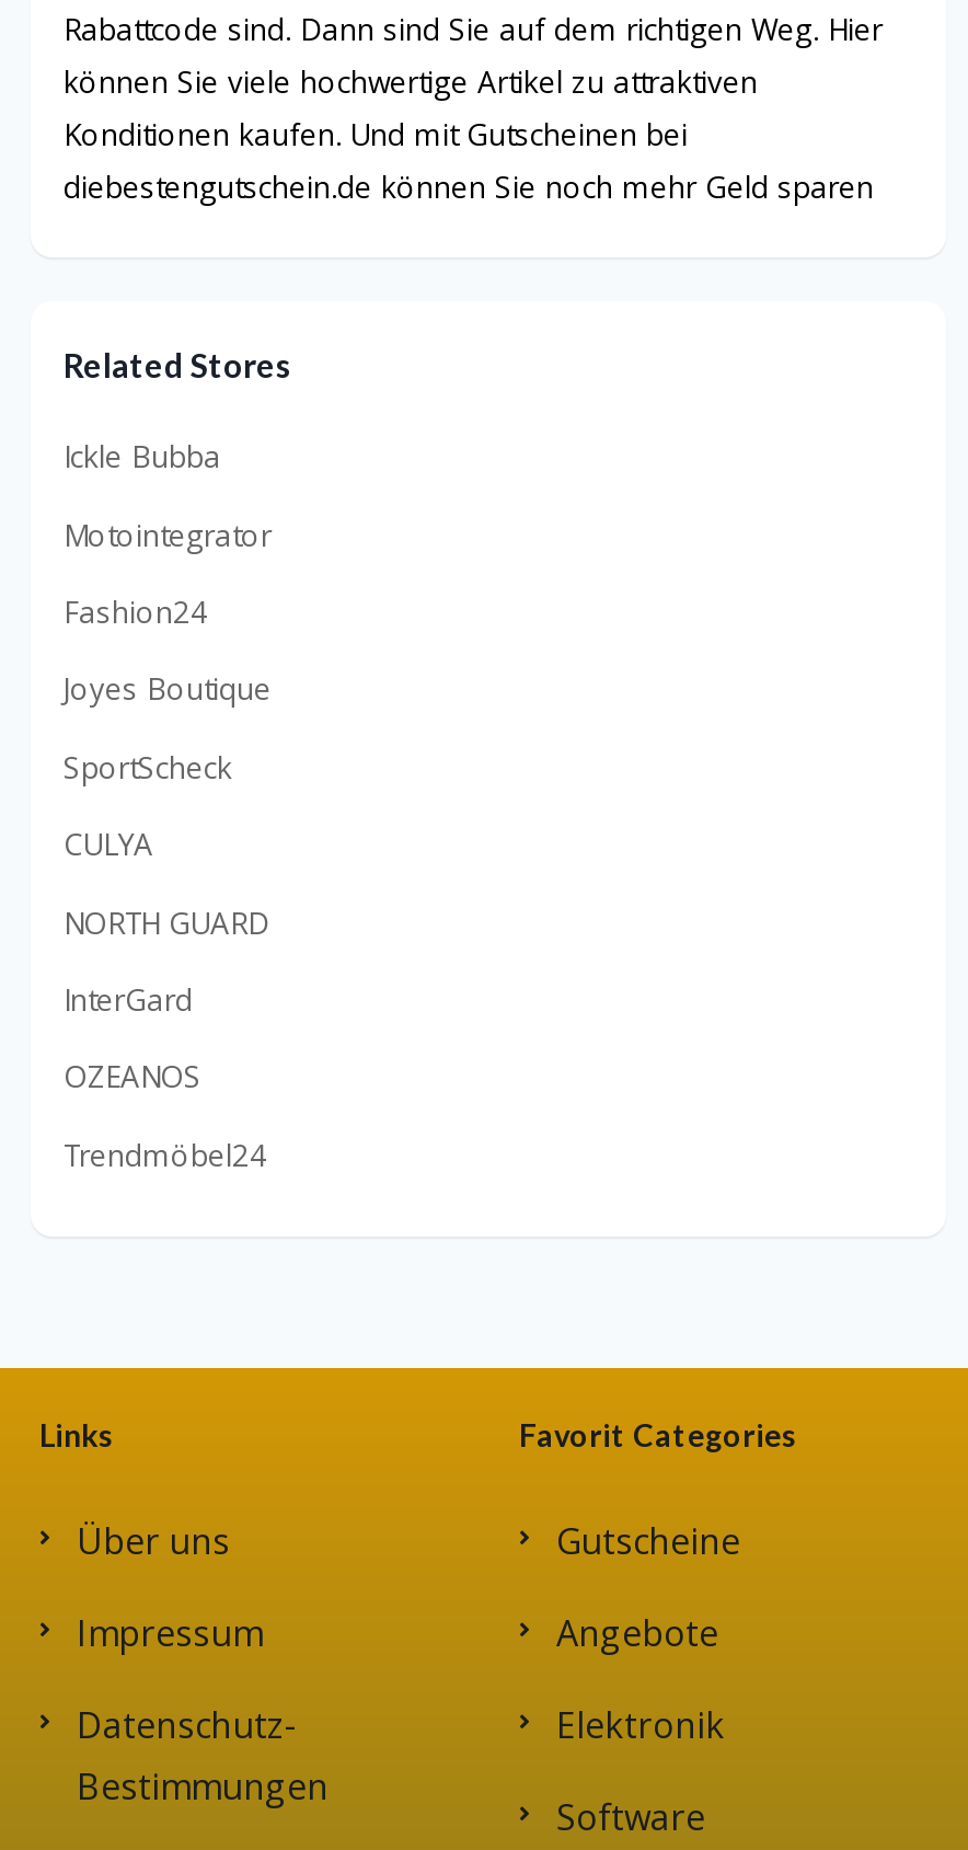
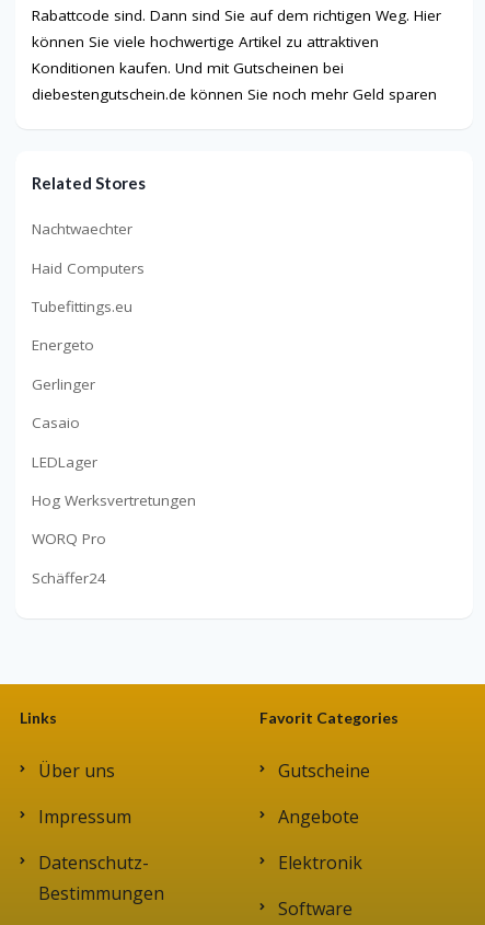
- Ickle Bubba
+ Nachtwaechter

- Motointegrator
+ Haid Computers

- Fashion24
+ Tubefittings.eu

- Joyes Boutique
+ Energeto

- SportScheck
+ Gerlinger

- CULYA
+ Casaio

- NORTH GUARD
+ LEDLager

- InterGard
+ Hog Werksvertretungen

- OZEANOS
+ WORQ Pro

- Trendmöbel24
+ Schäffer24
